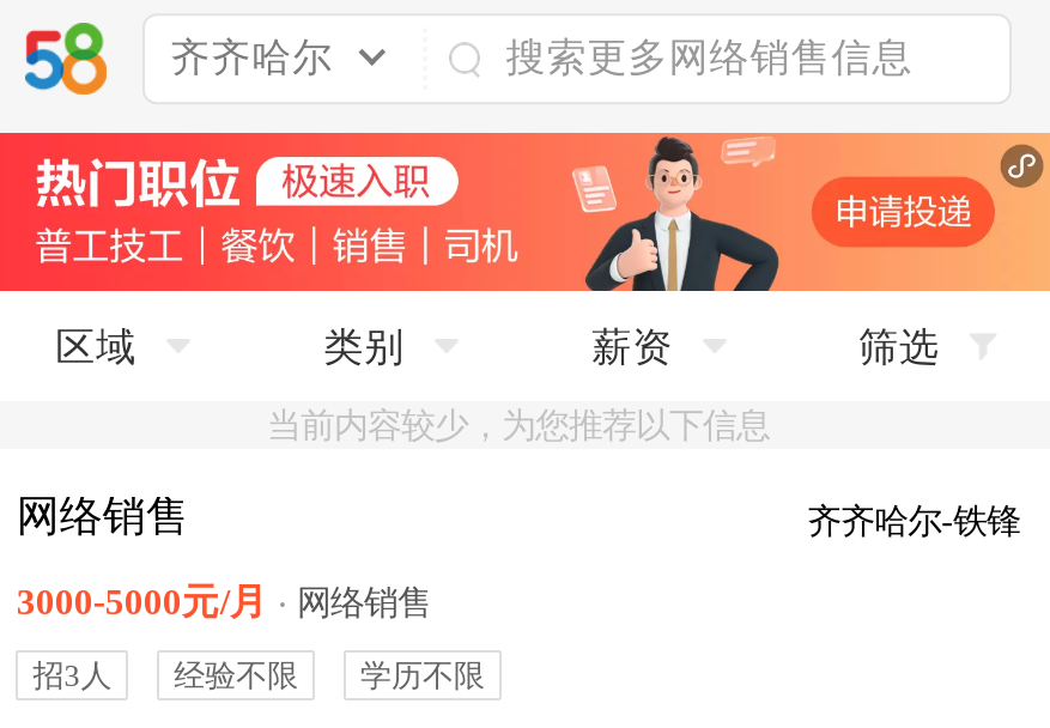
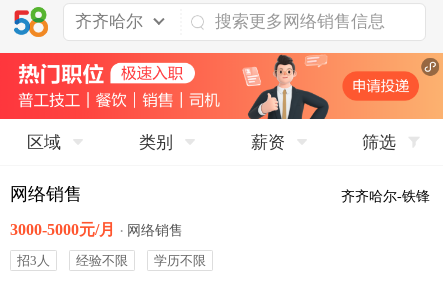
- 当前内容较少，为您推荐以下信息
